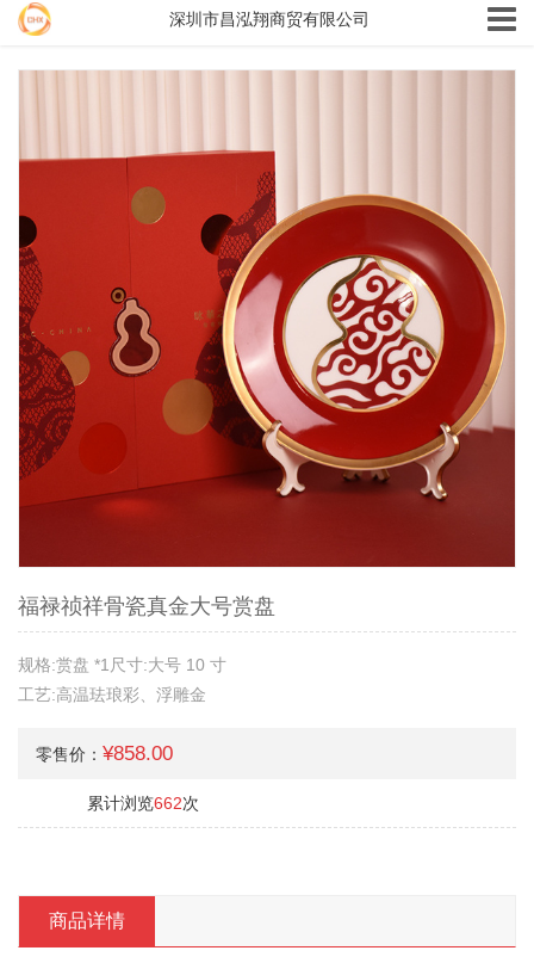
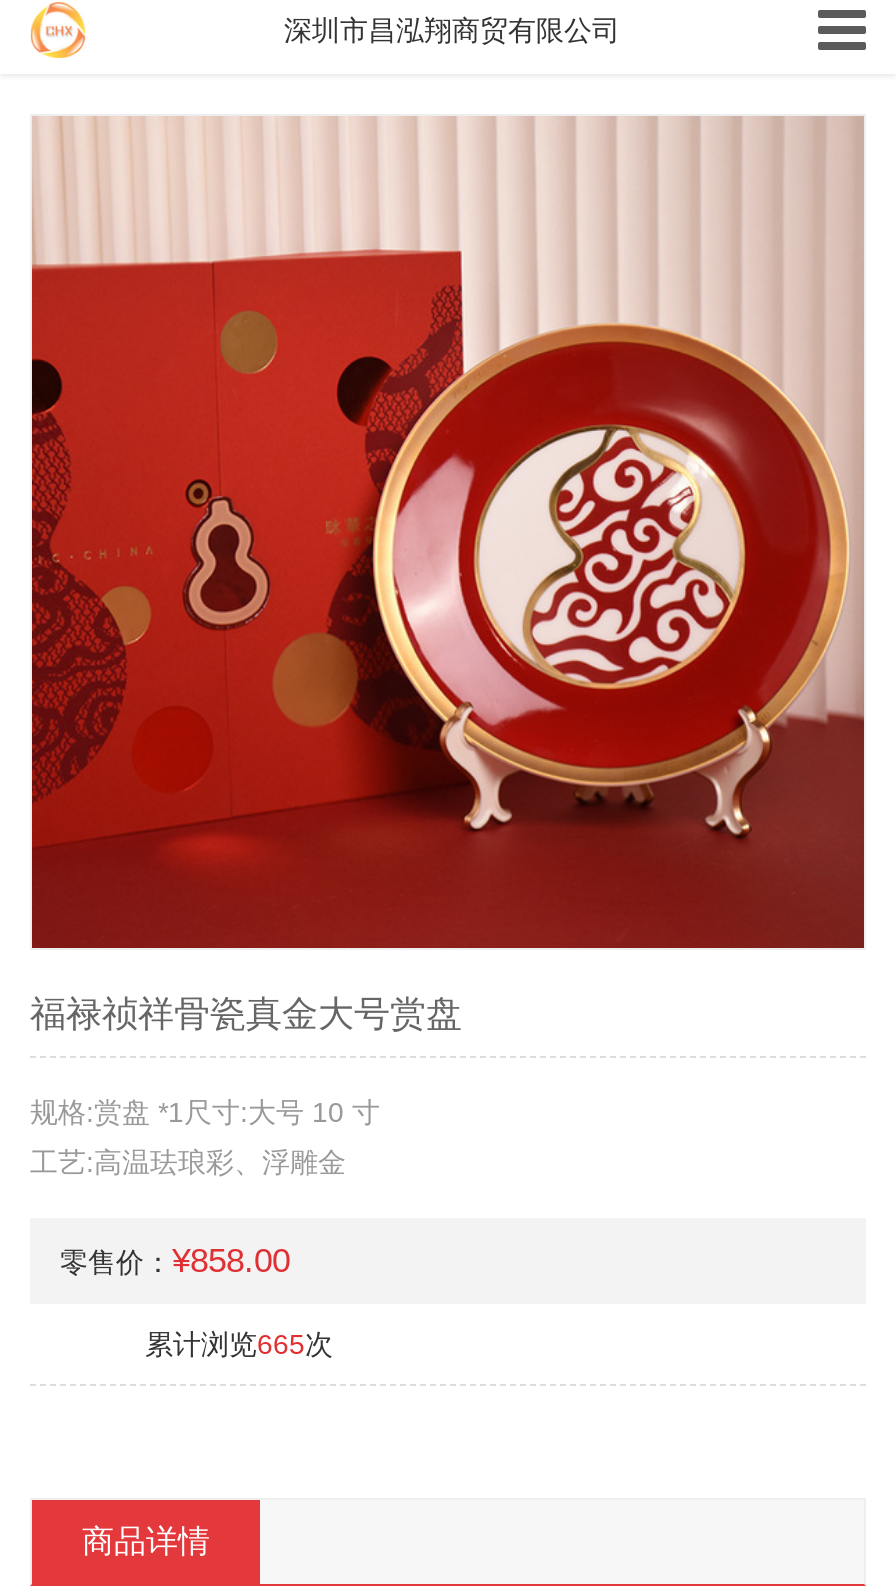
- 累计浏览662次
+ 累计浏览665次
